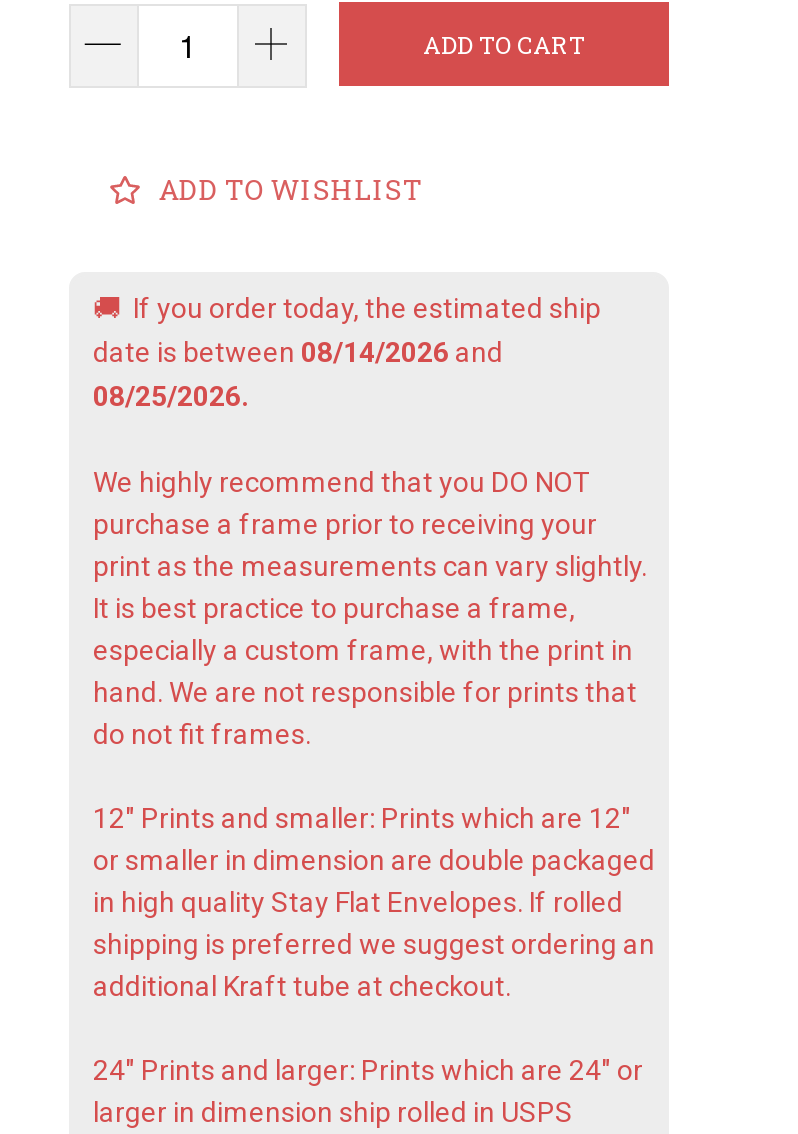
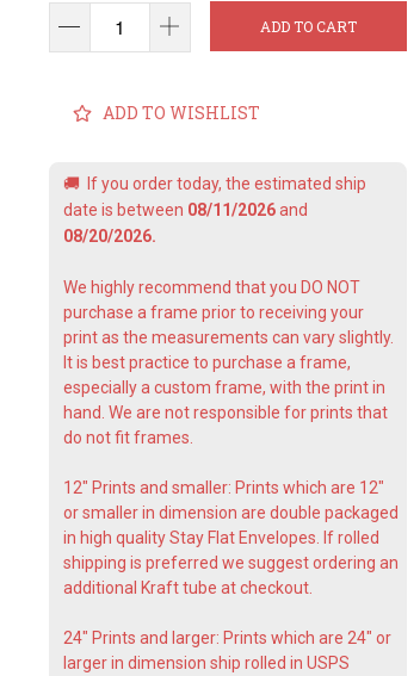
- date is between 08/14/2026 and
+ date is between 08/11/2026 and

- 08/25/2026.
+ 08/20/2026.
